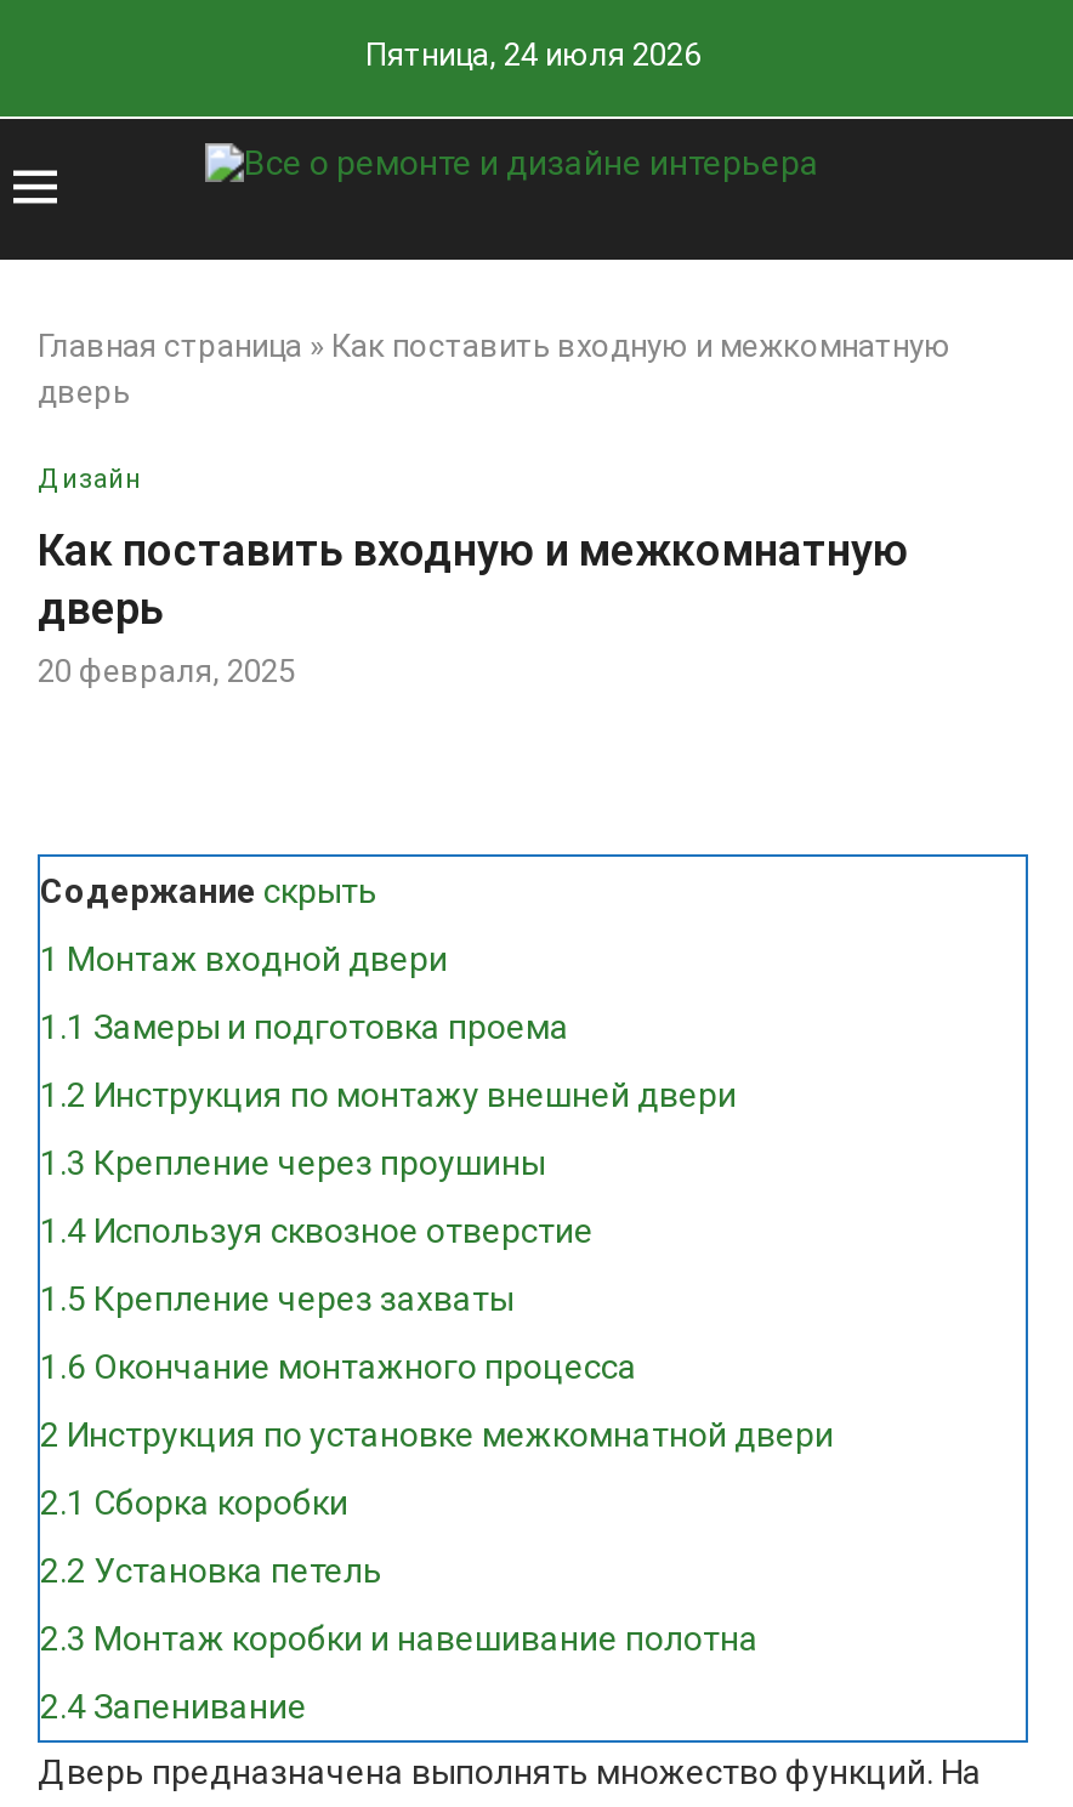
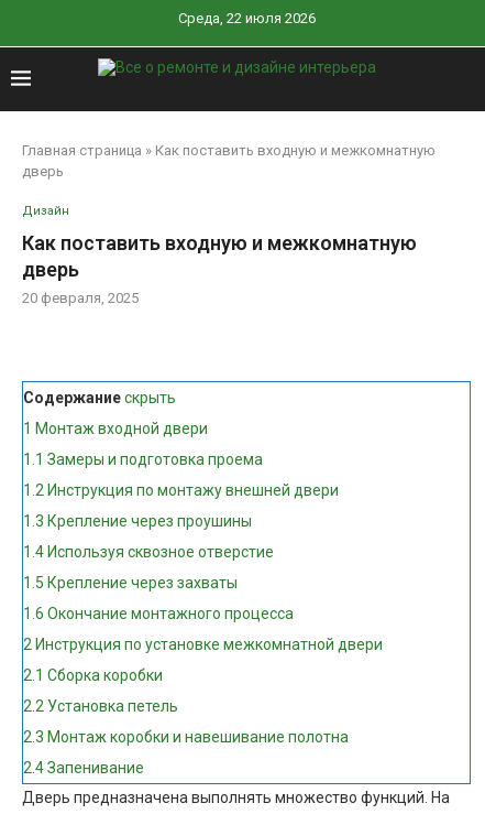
- Пятница, 24 июля 2026
+ Среда, 22 июля 2026
